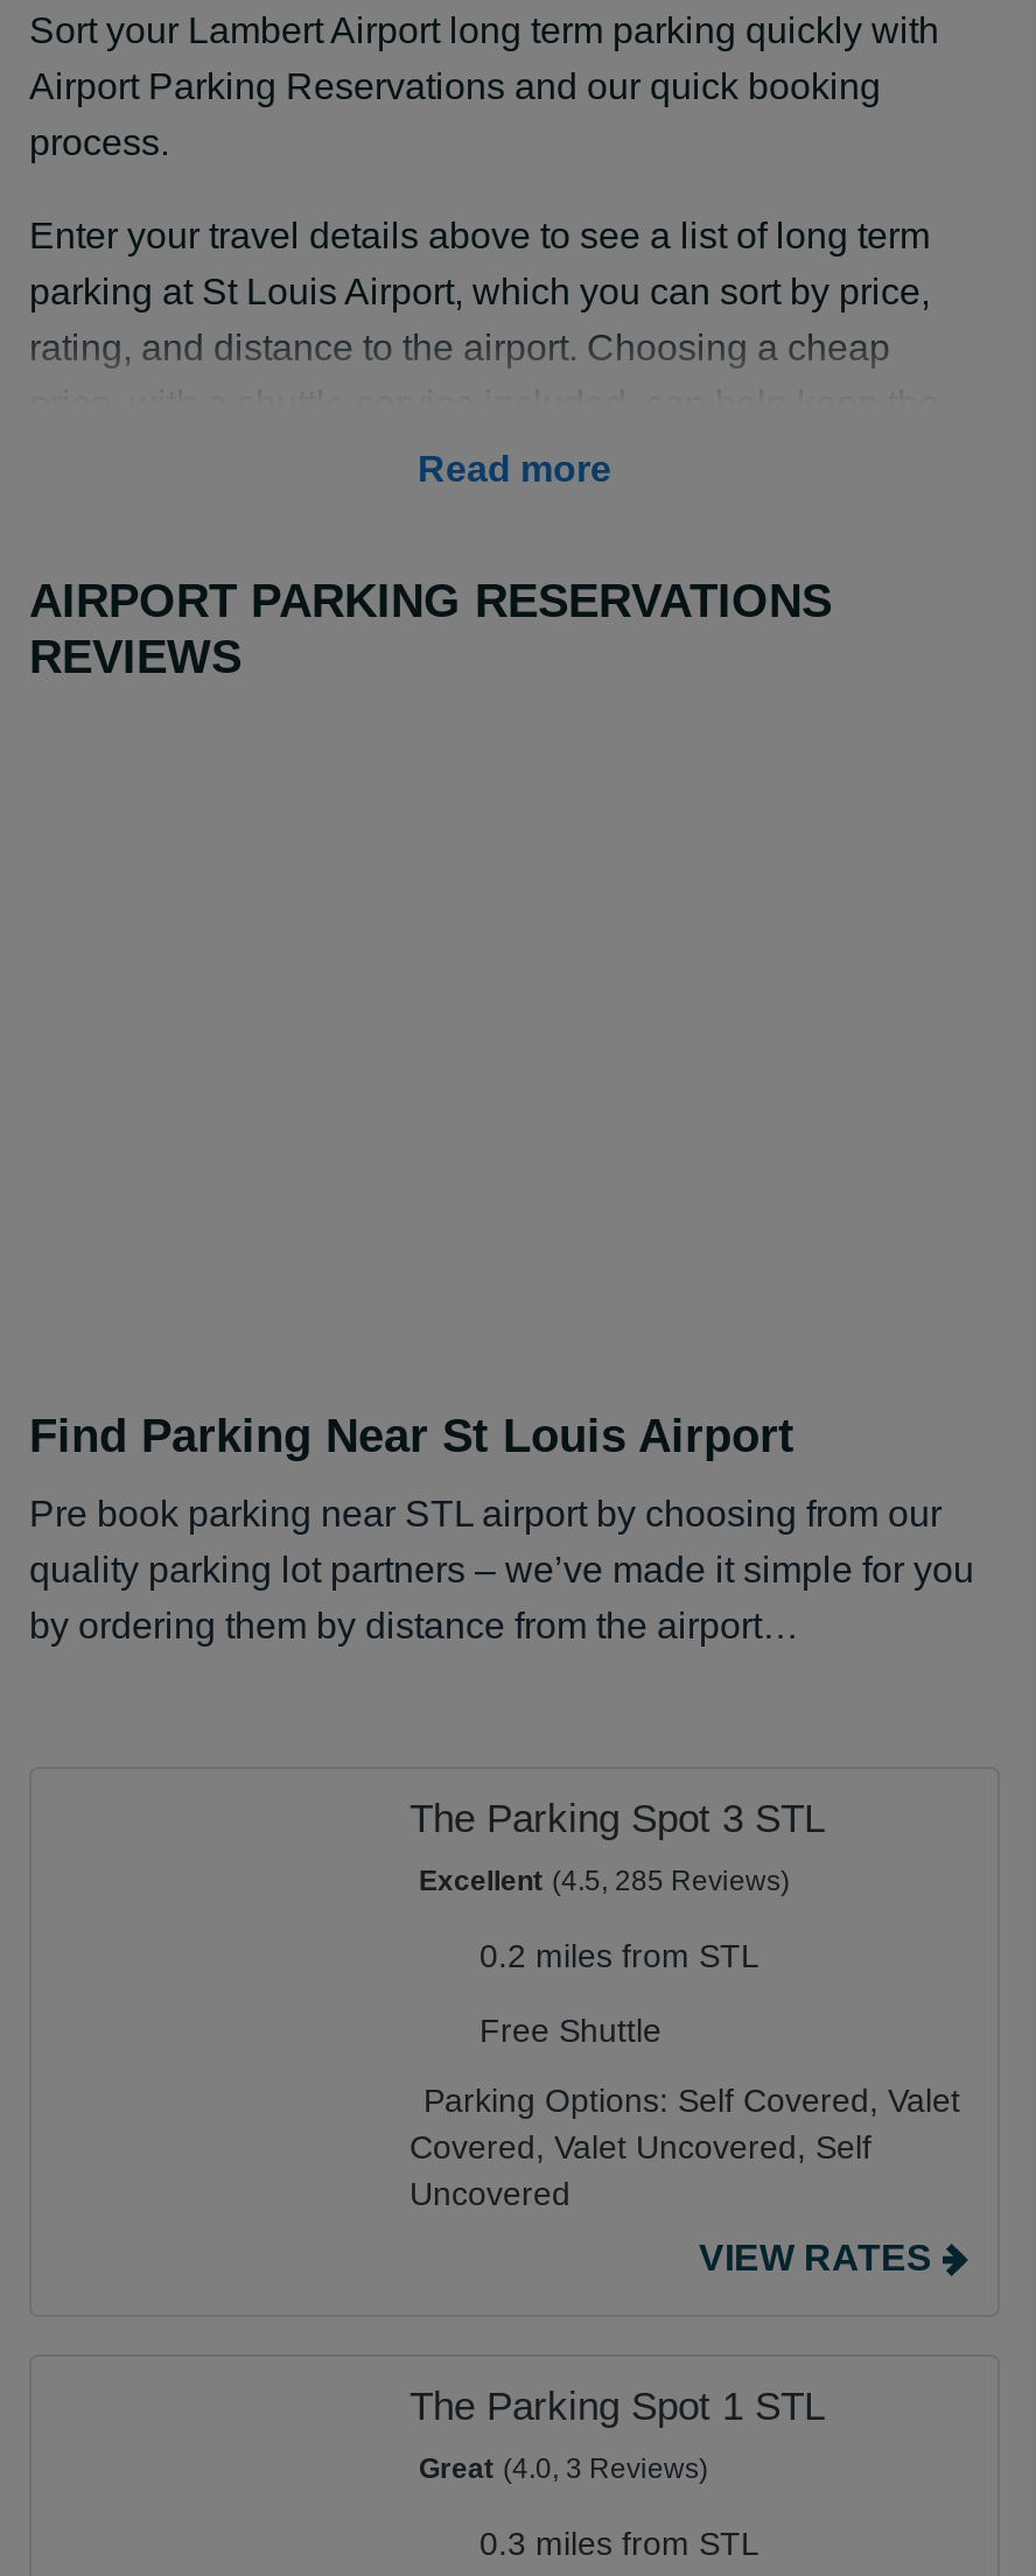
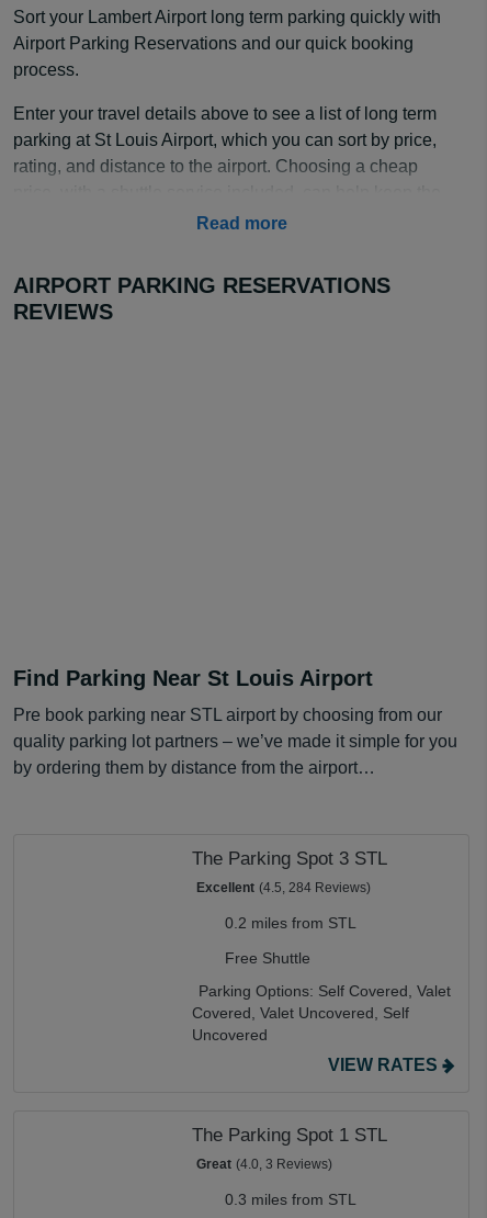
- Excellent (4.5, 285 Reviews)
+ Excellent (4.5, 284 Reviews)
